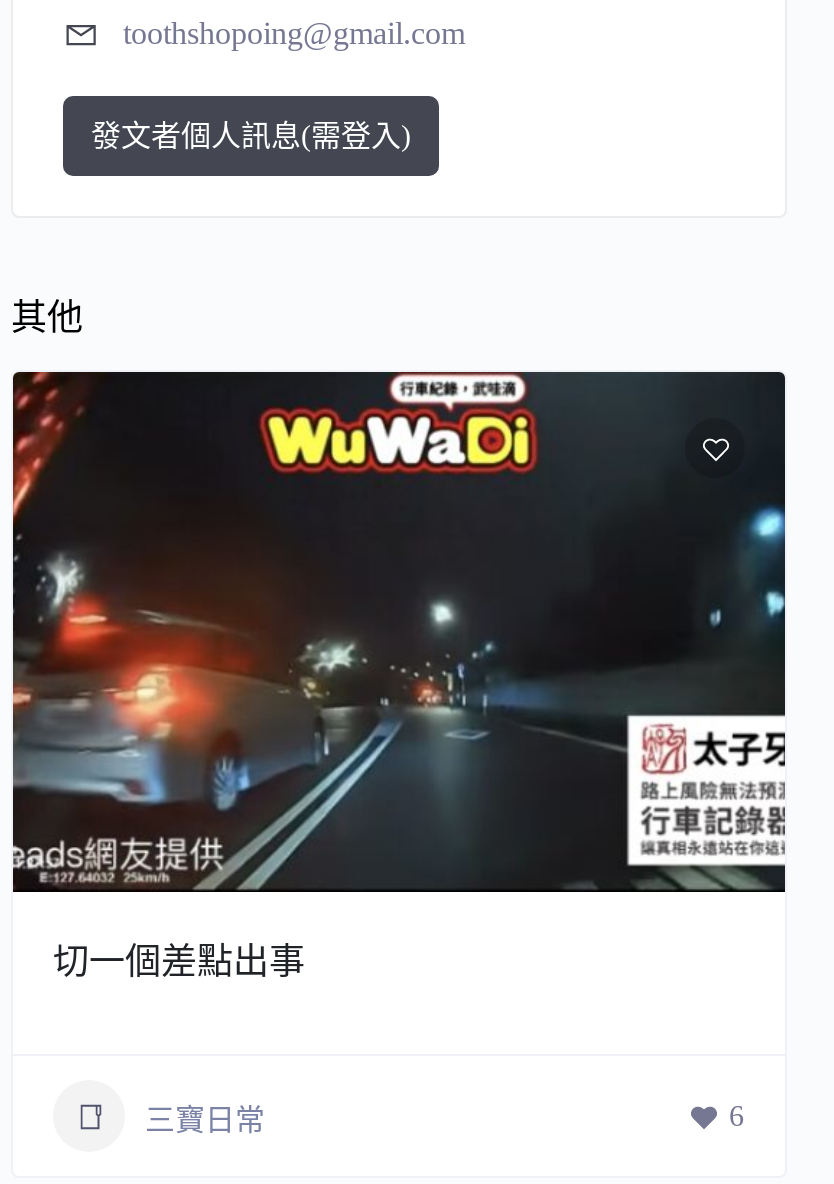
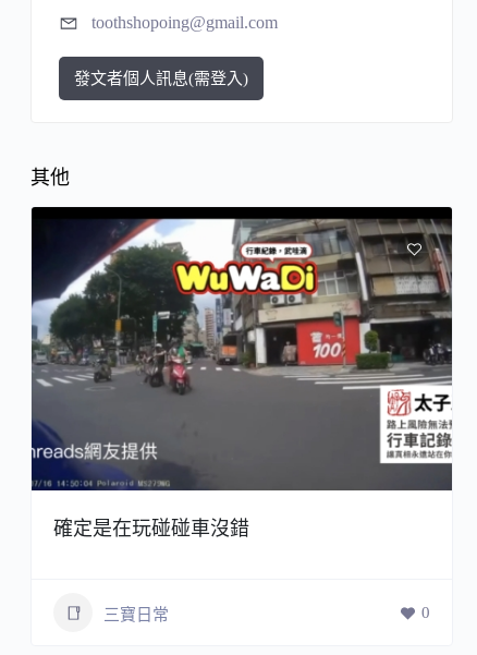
- [image]
- 切一個差點出事
+ [image]
+ 確定是在玩碰碰車沒錯

- 6
+ 0
